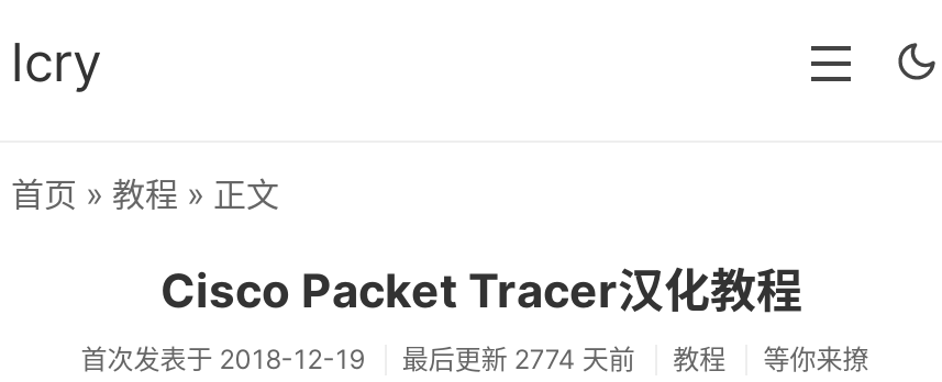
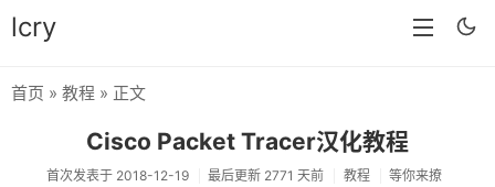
- 最后更新 2774 天前
+ 最后更新 2771 天前
